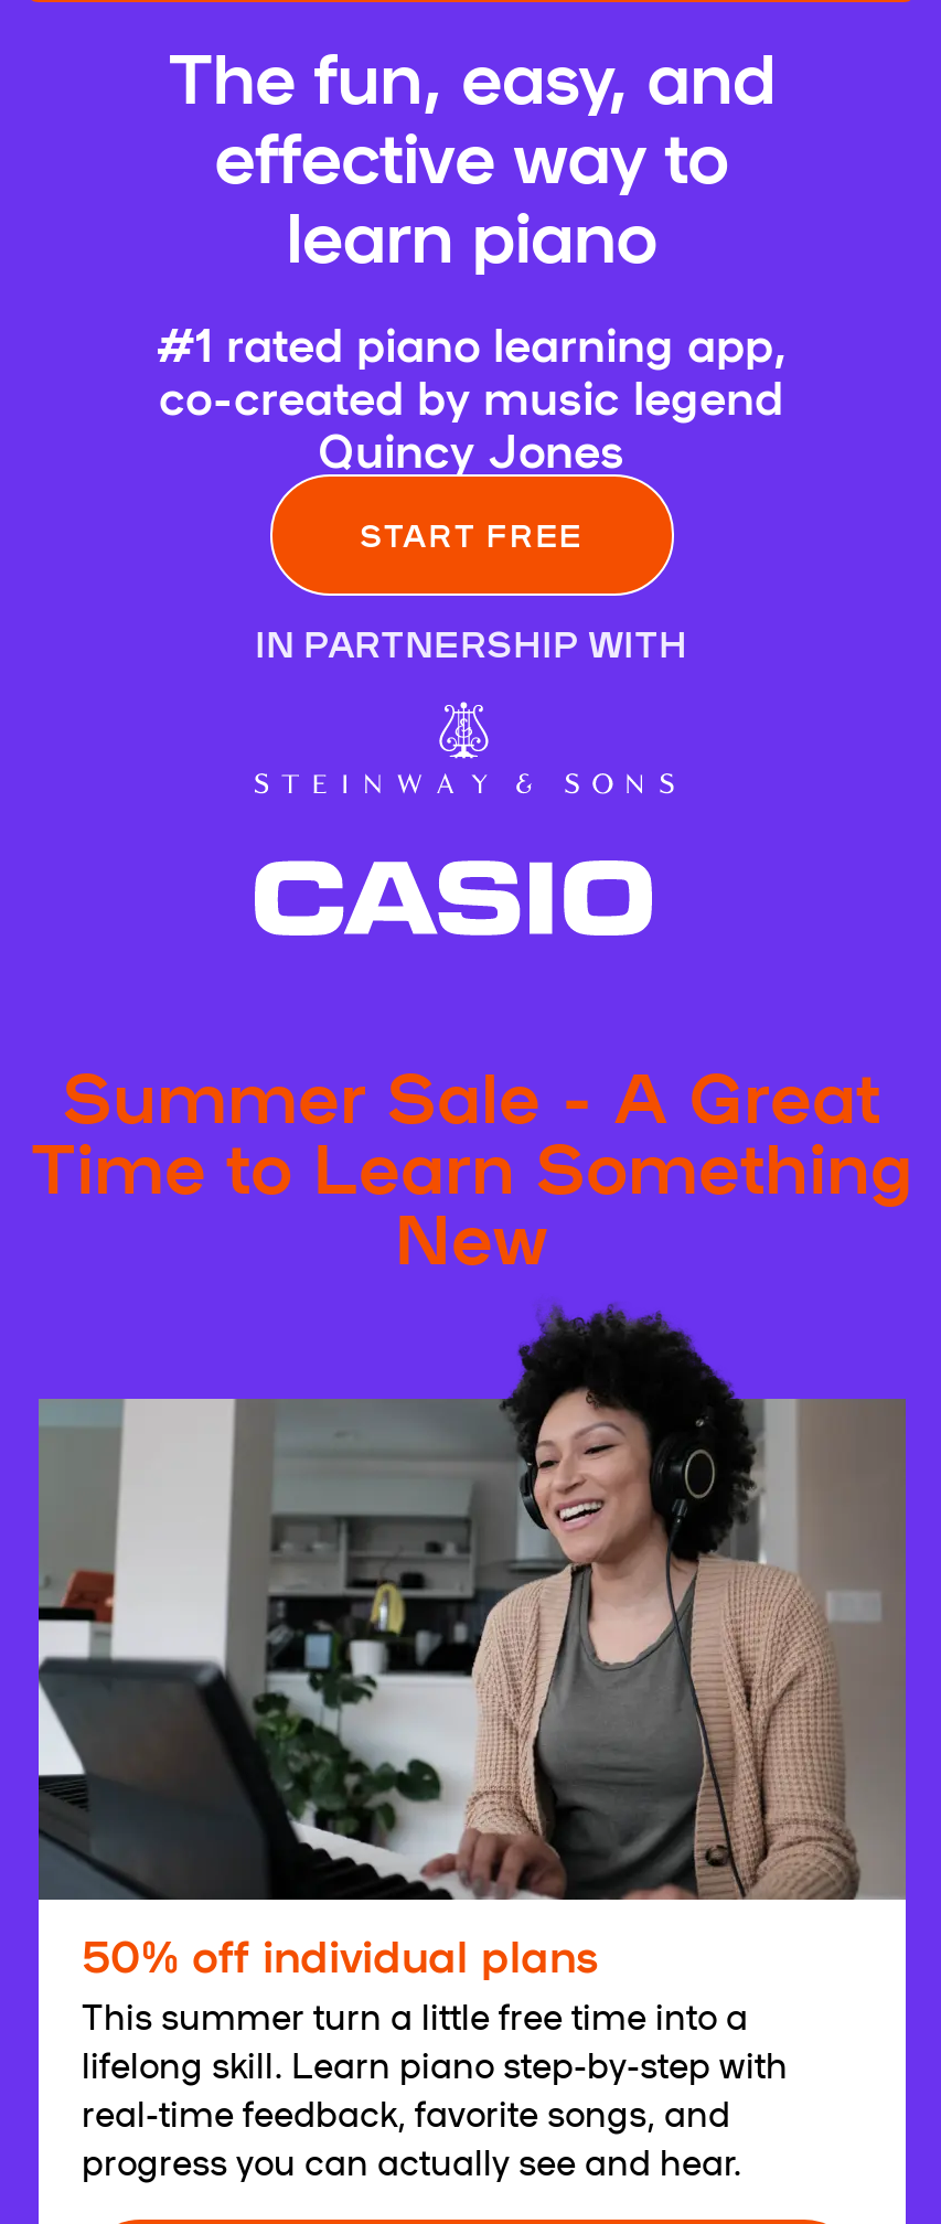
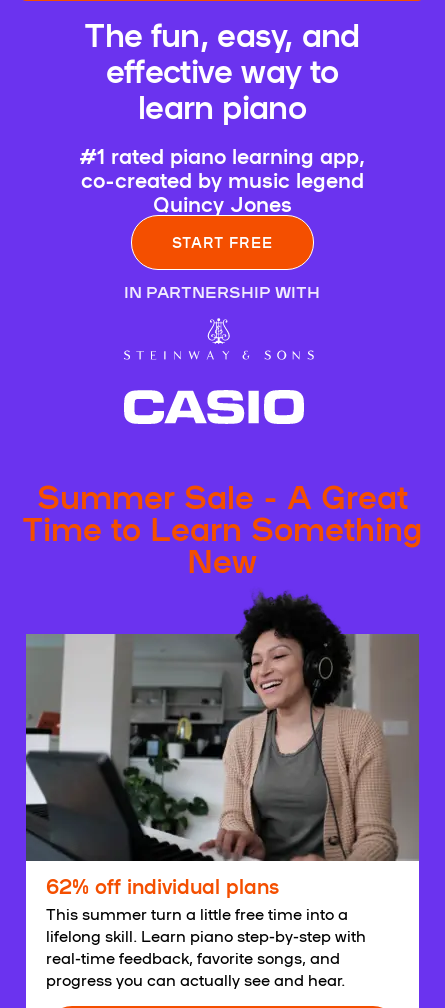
- 50% off individual plans
+ 62% off individual plans
